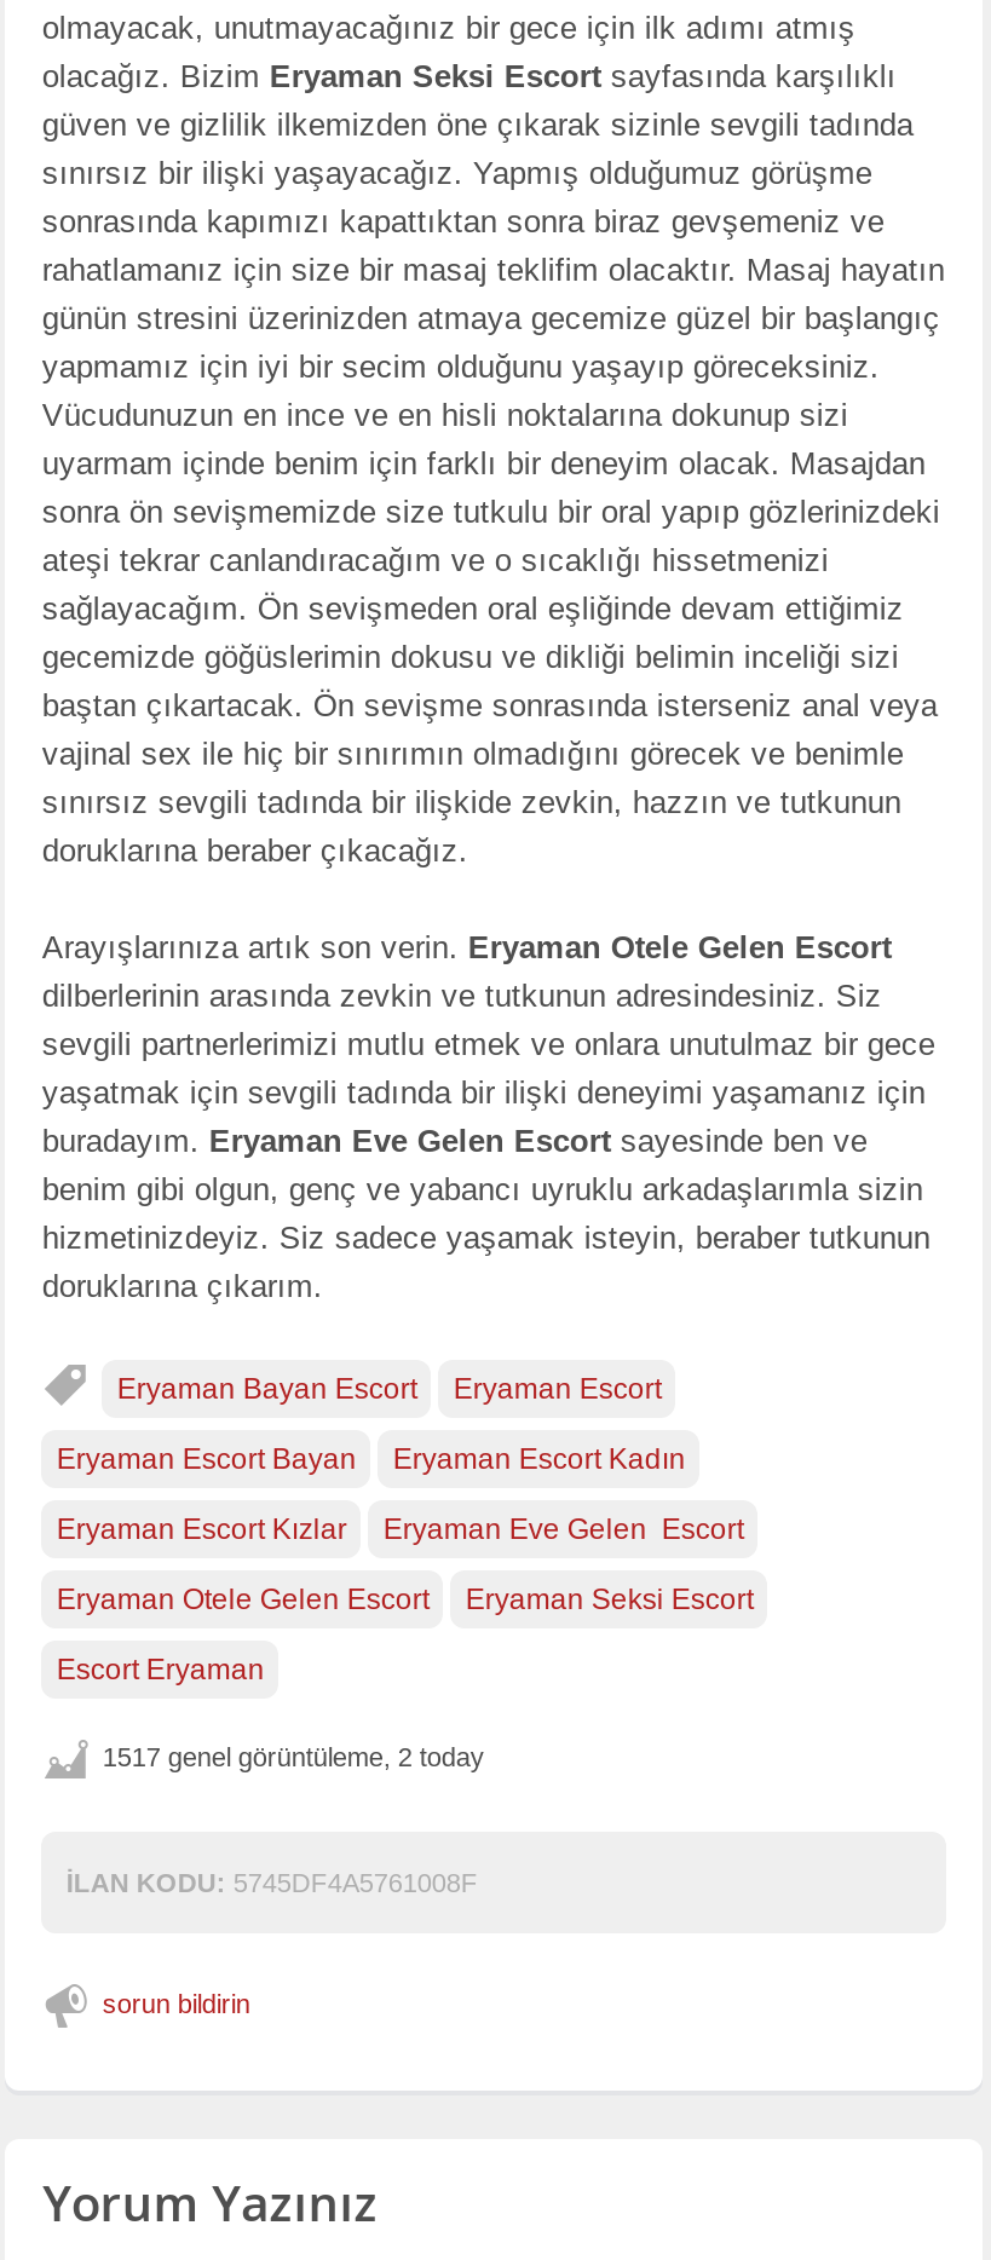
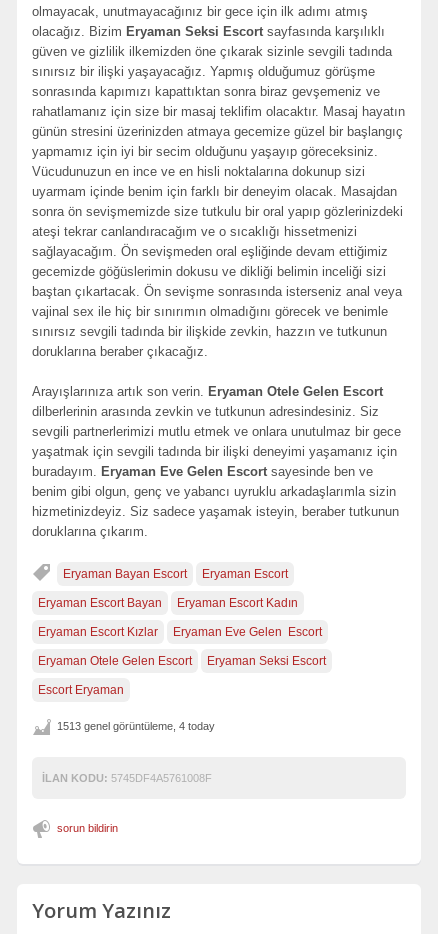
- 1517 genel görüntüleme, 2 today
+ 1513 genel görüntüleme, 4 today
